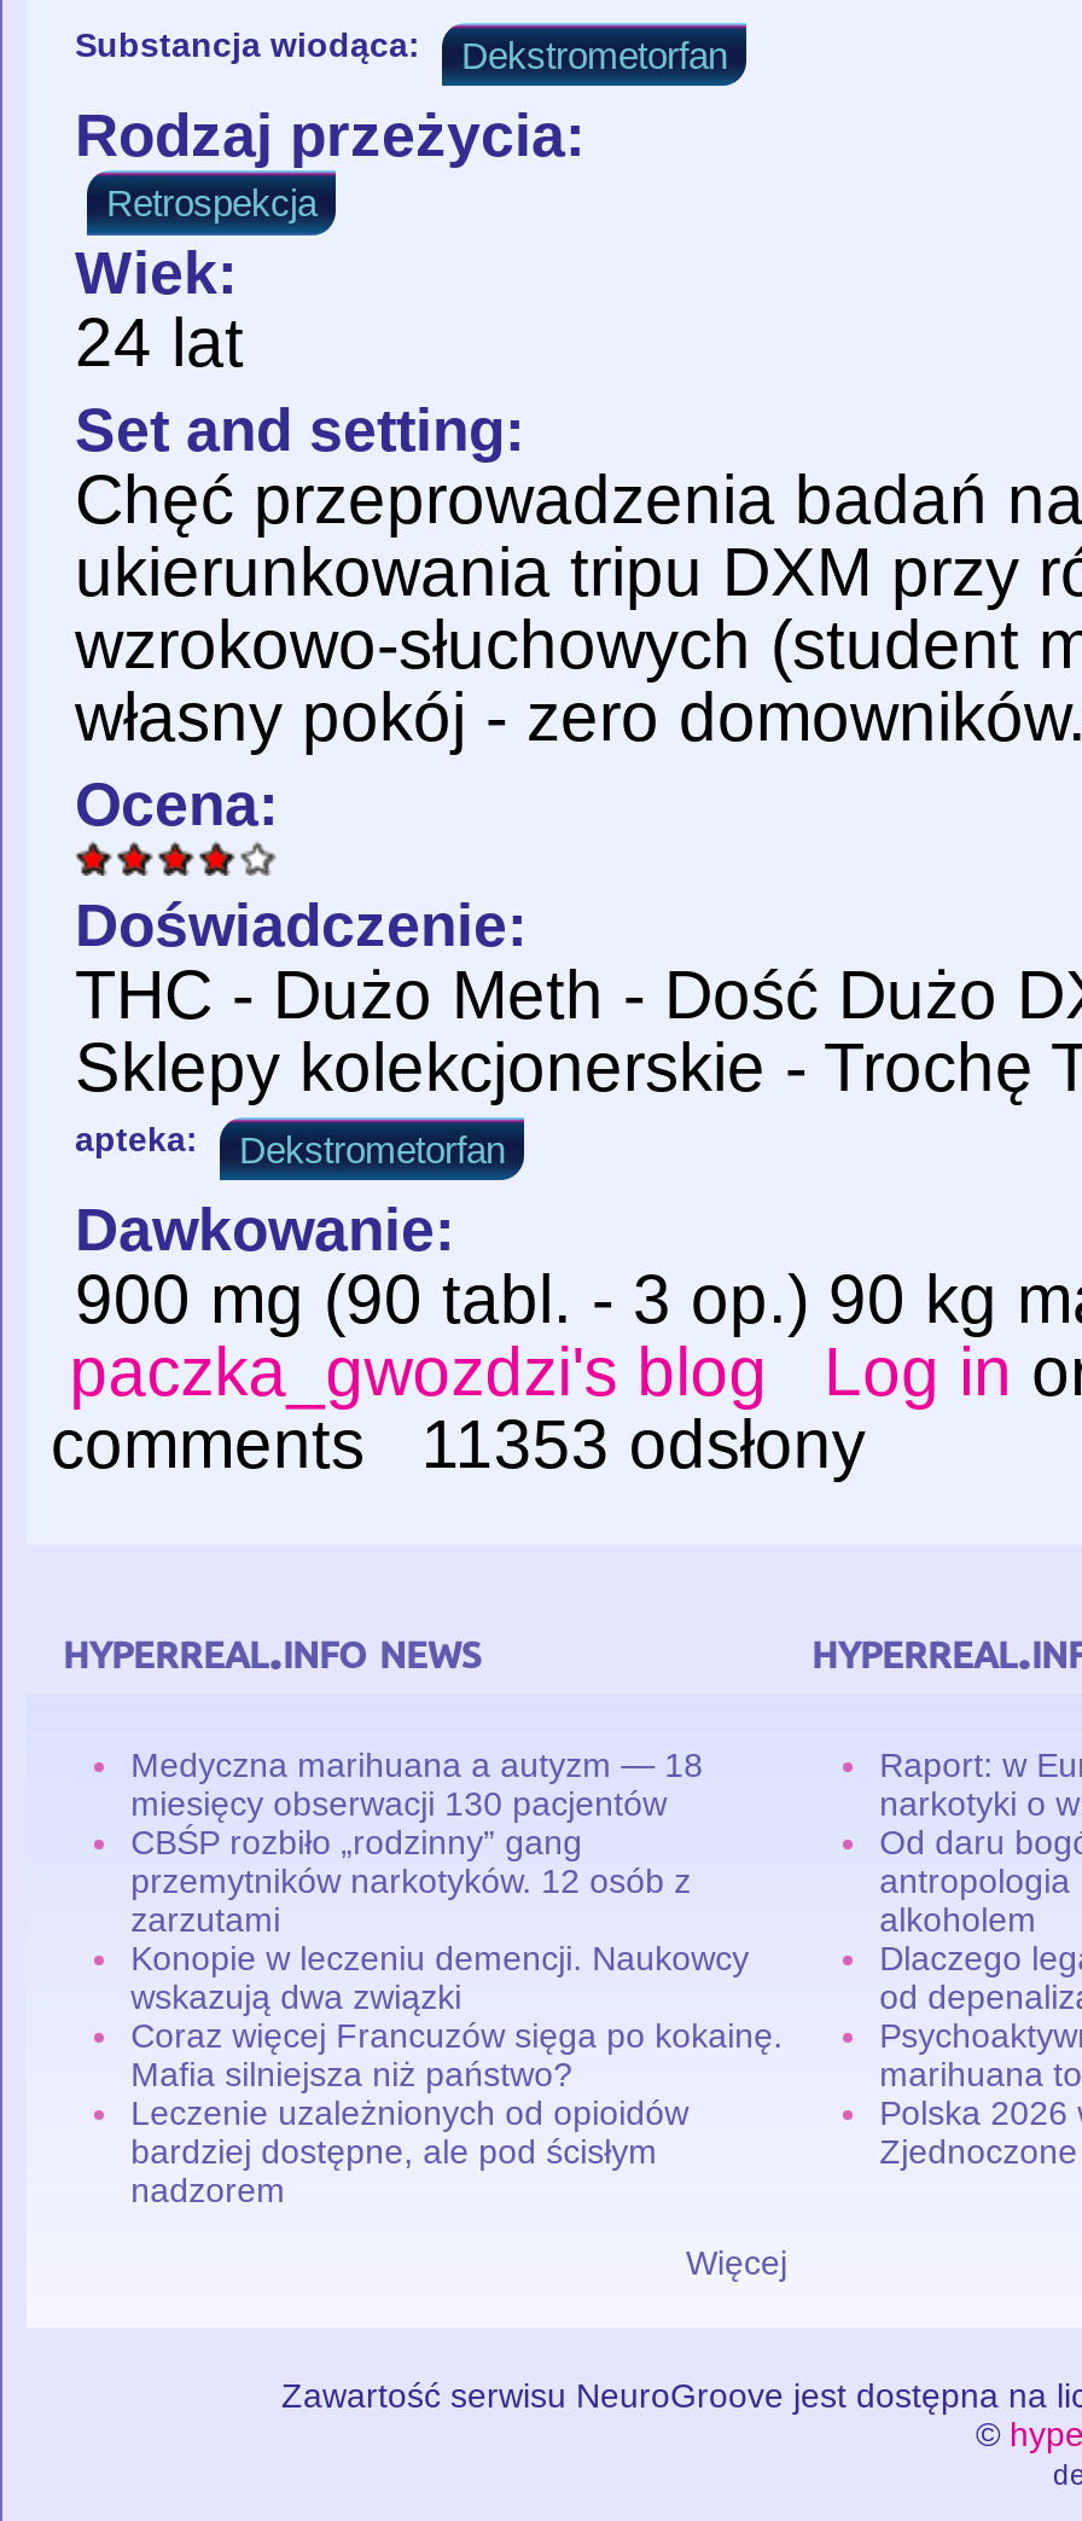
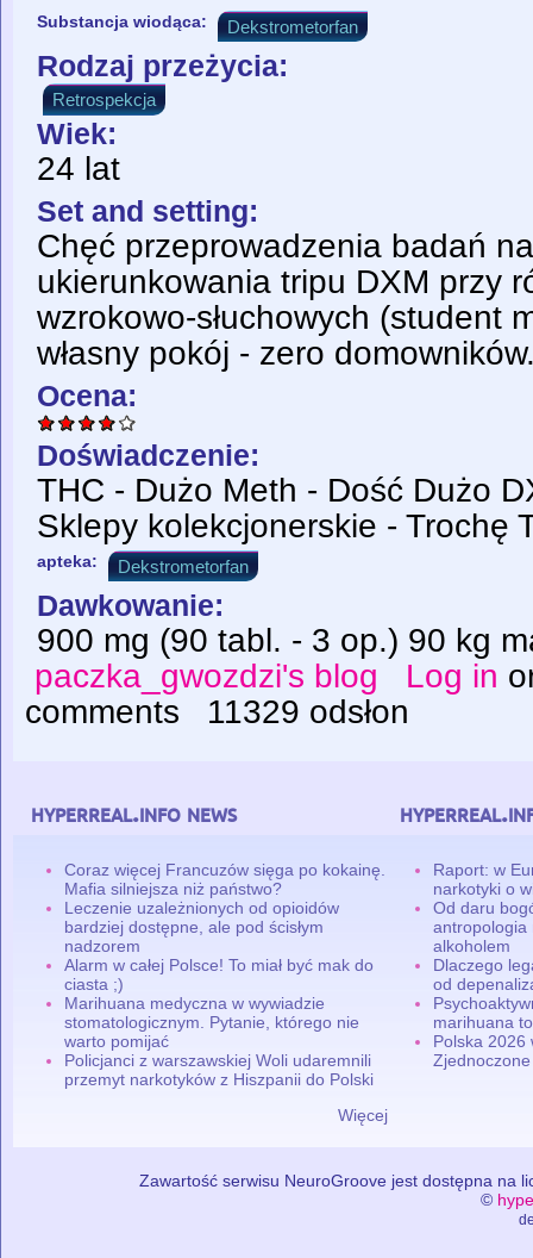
- comments 11353 odsłony
+ comments 11329 odsłon

- Medyczna marihuana a autyzm — 18
- miesięcy obserwacji 130 pacjentów
- CBŚP rozbiło „rodzinny” gang
- przemytników narkotyków. 12 osób z
- zarzutami
- Konopie w leczeniu demencji. Naukowcy
- wskazują dwa związki

+ Alarm w całej Polsce! To miał być mak do
+ ciasta ;)
+ Marihuana medyczna w wywiadzie
+ stomatologicznym. Pytanie, którego nie
+ warto pomijać
+ Policjanci z warszawskiej Woli udaremnili
+ przemyt narkotyków z Hiszpanii do Polski

moved up: Coraz więcej Francuzów sięga po kokainę. | Mafia silniejsza niż państwo? | Leczenie uzależnionych od opioidów | bardziej dostępne, ale pod ścisłym | nadzorem
